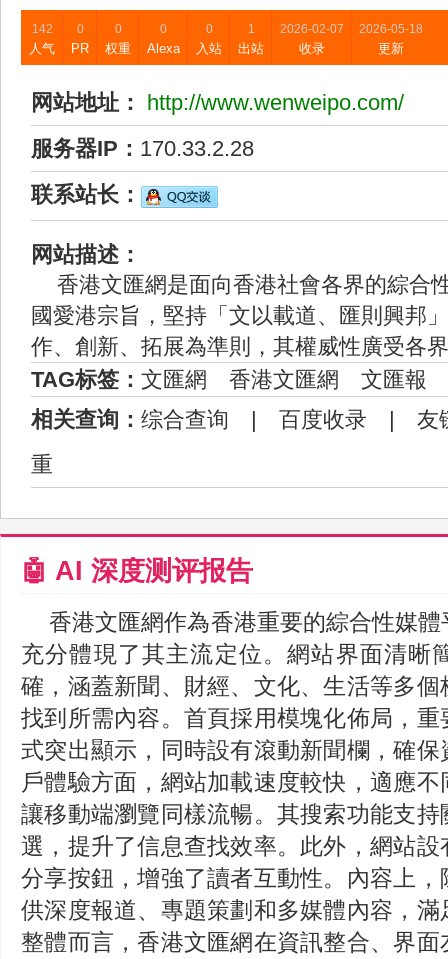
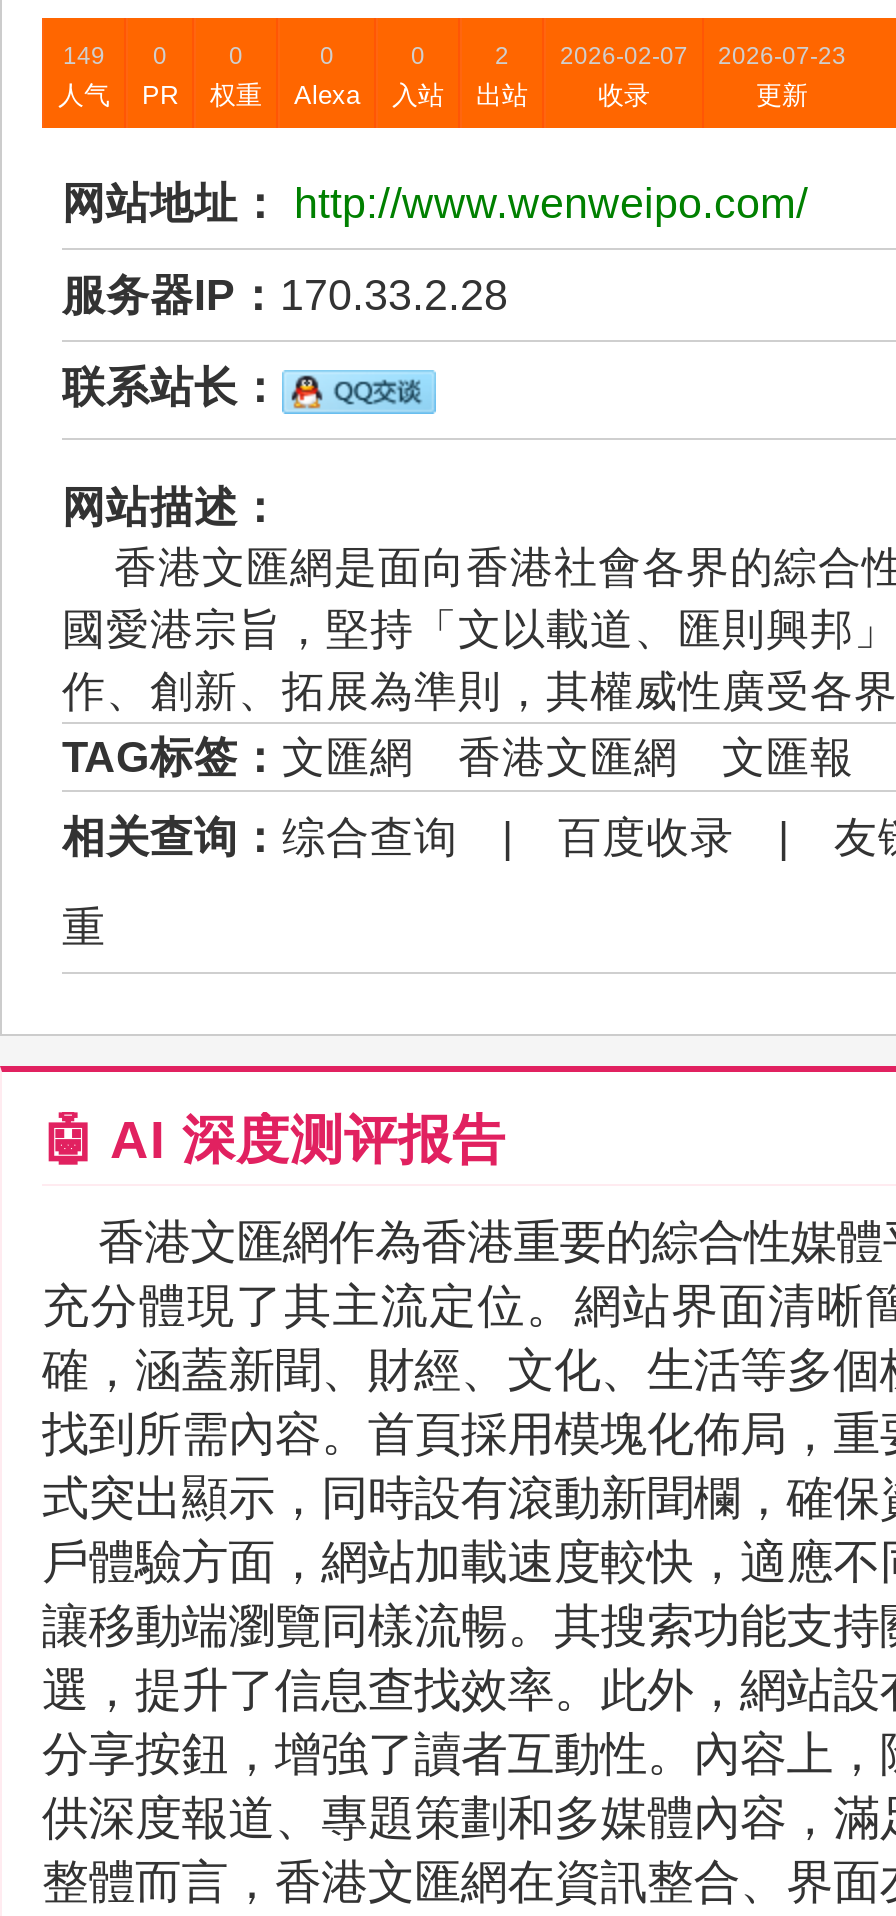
- 142 0
+ 149 0

- 1
+ 2

- 2026-05-18
+ 2026-07-23
